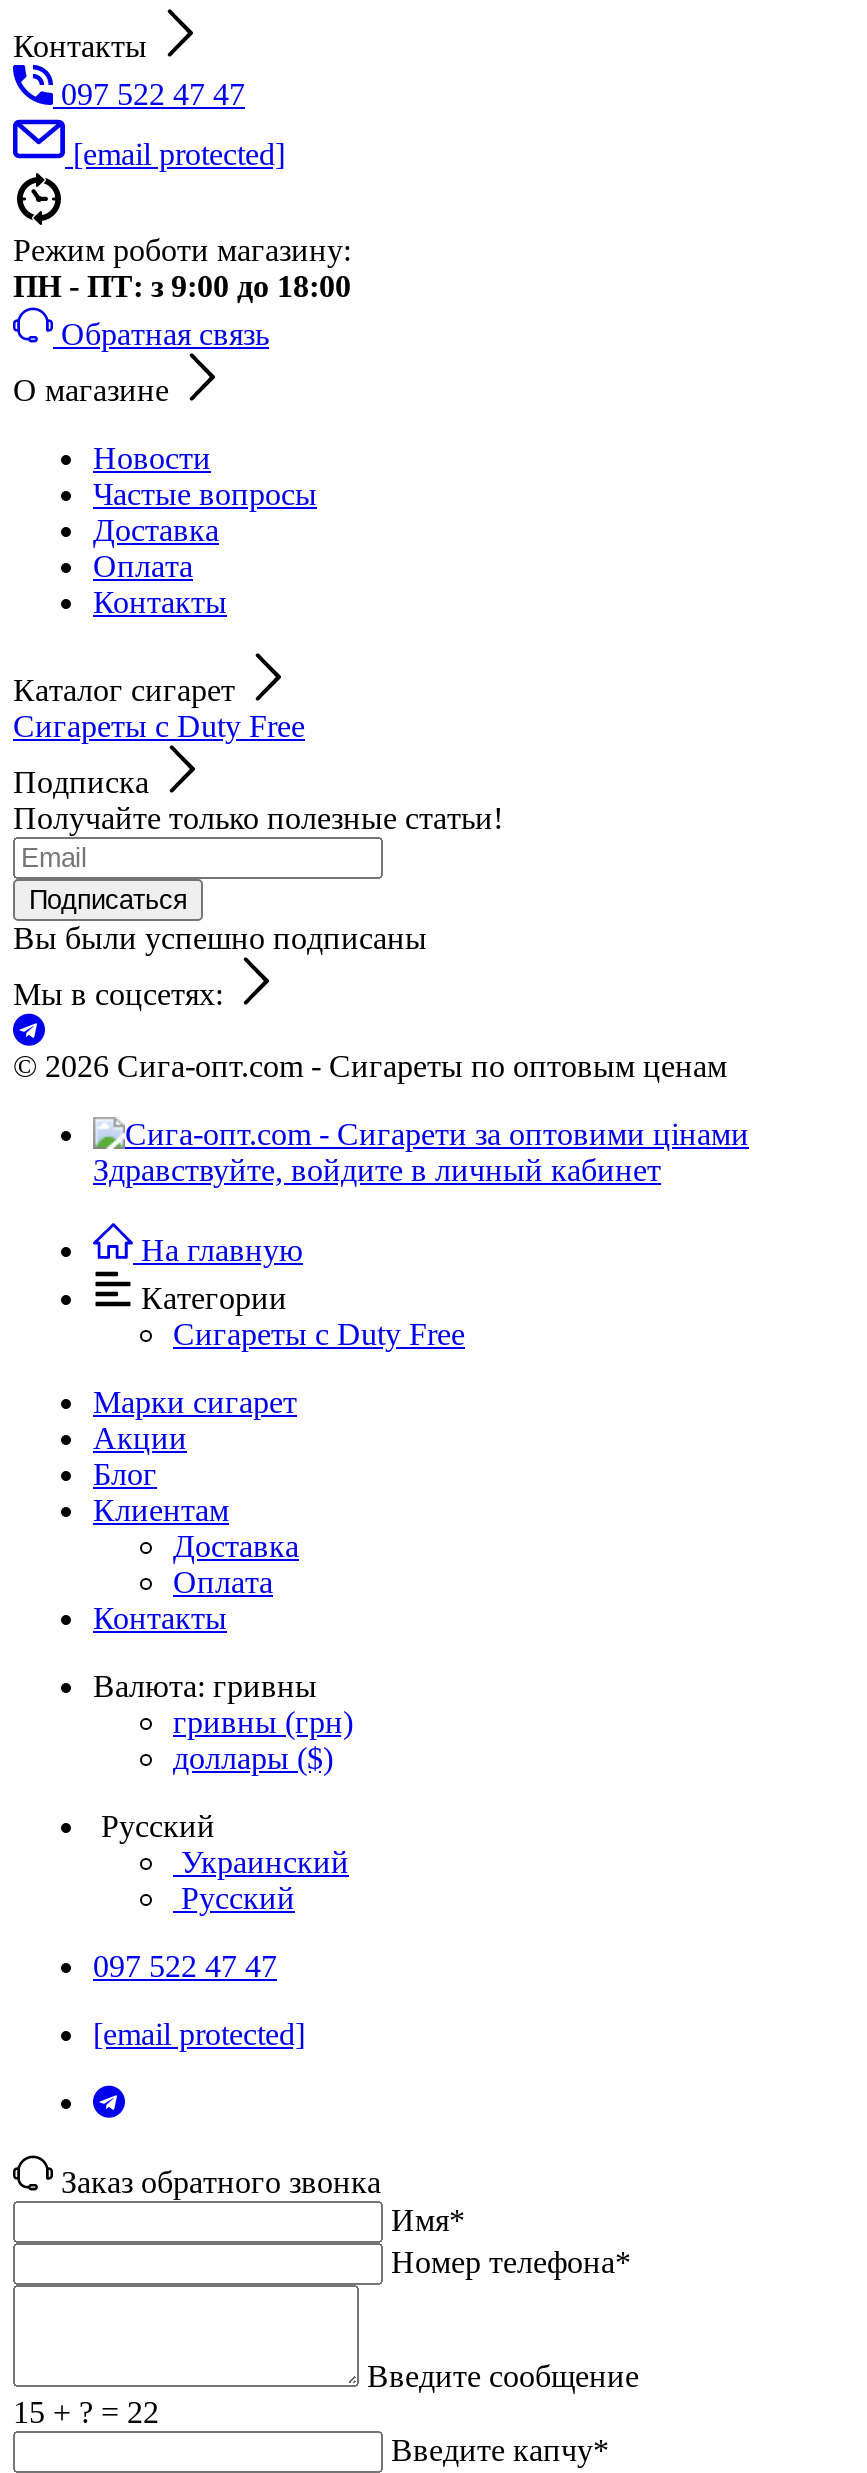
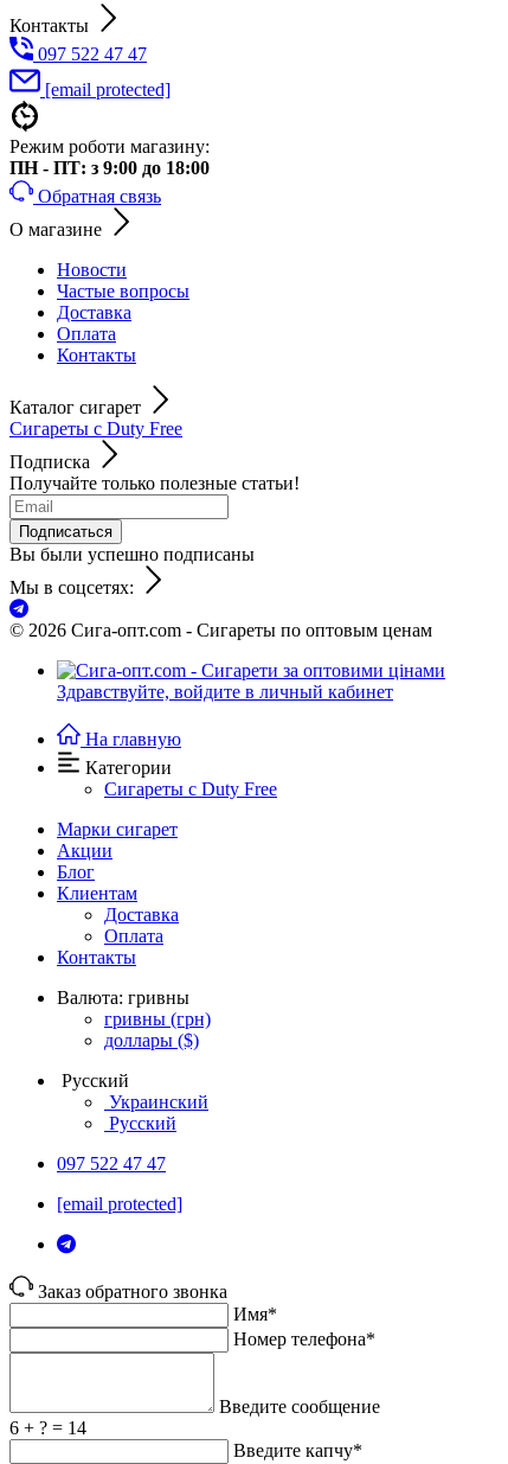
- 15 + ? = 22
+ 6 + ? = 14
